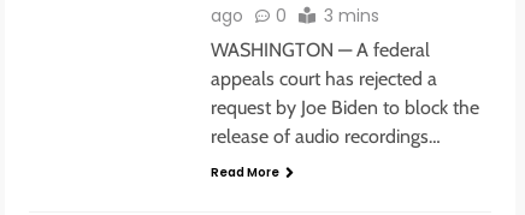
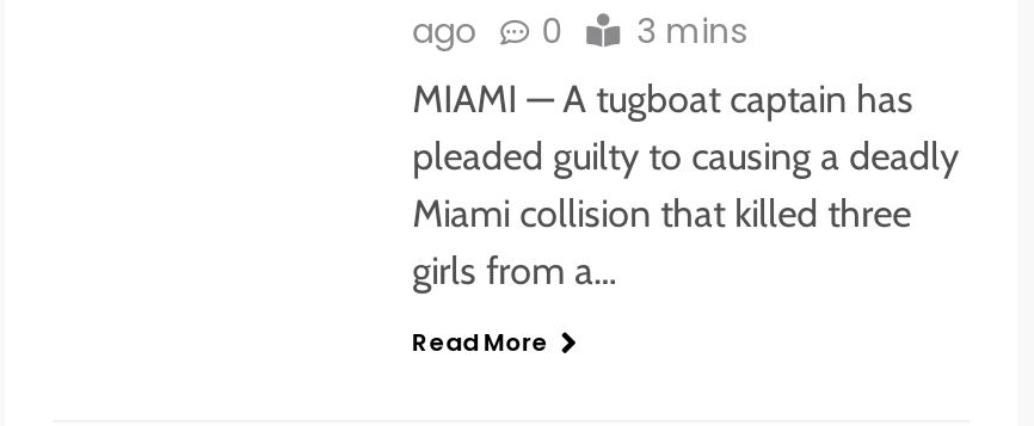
- WASHINGTON — A federal
- appeals court has rejected a
- request by Joe Biden to block the
- release of audio recordings…
+ MIAMI — A tugboat captain has
+ pleaded guilty to causing a deadly
+ Miami collision that killed three
+ girls from a…
